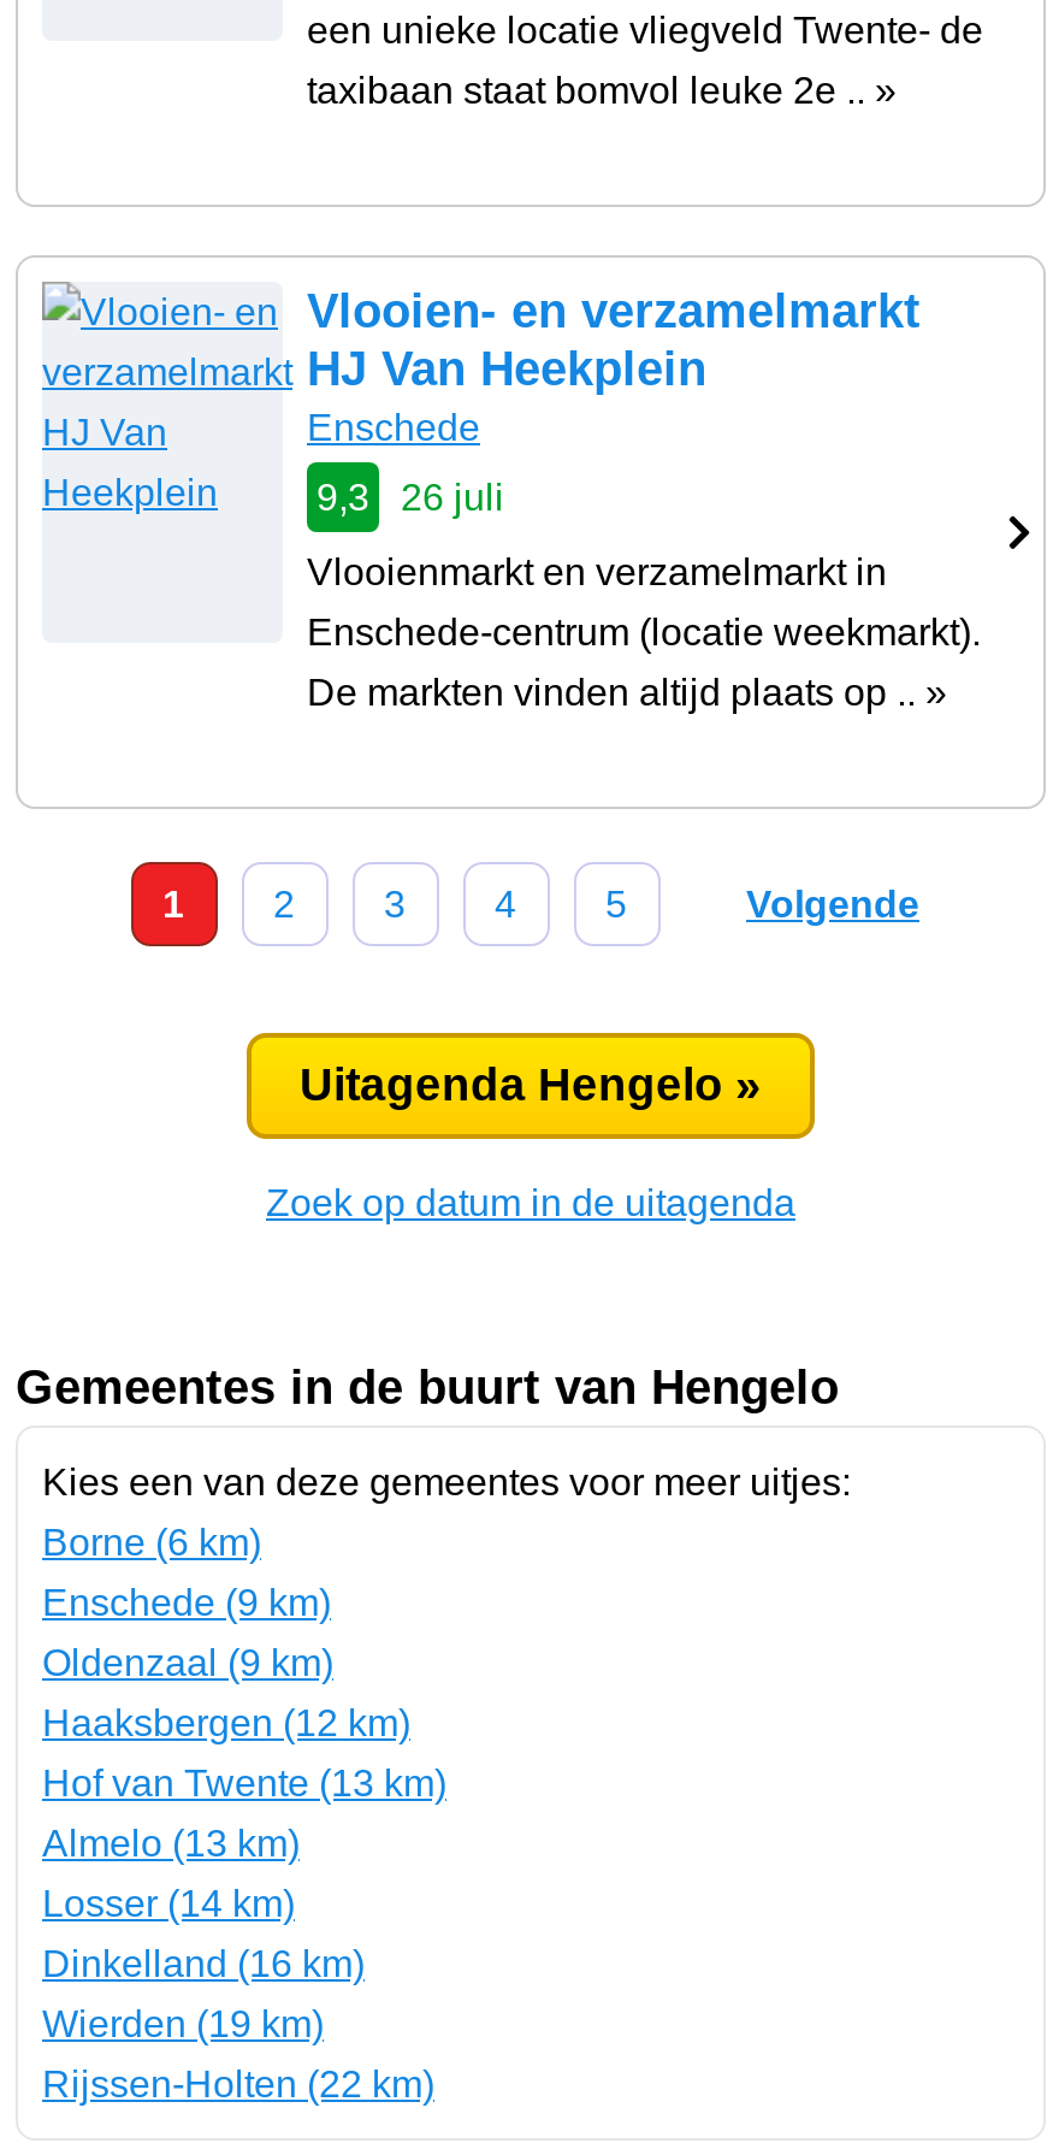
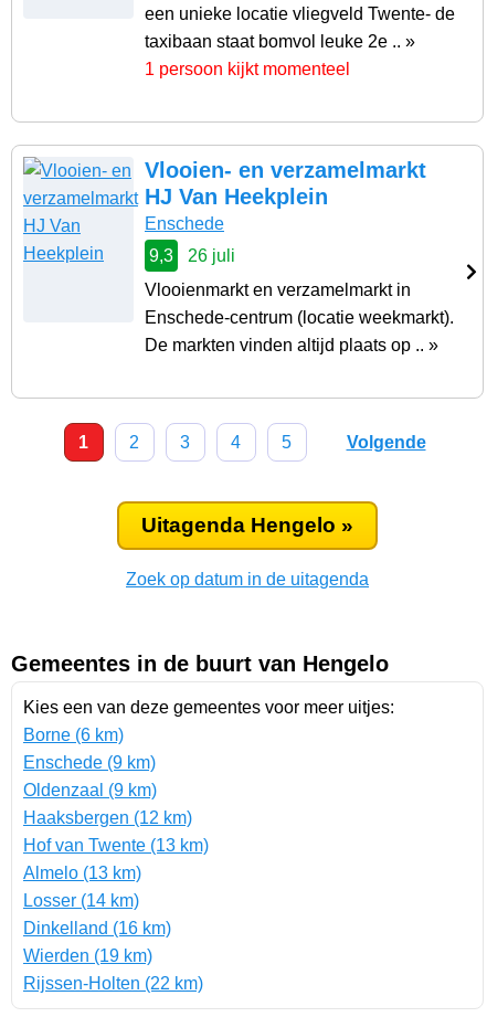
+ 1 persoon kijkt momenteel
